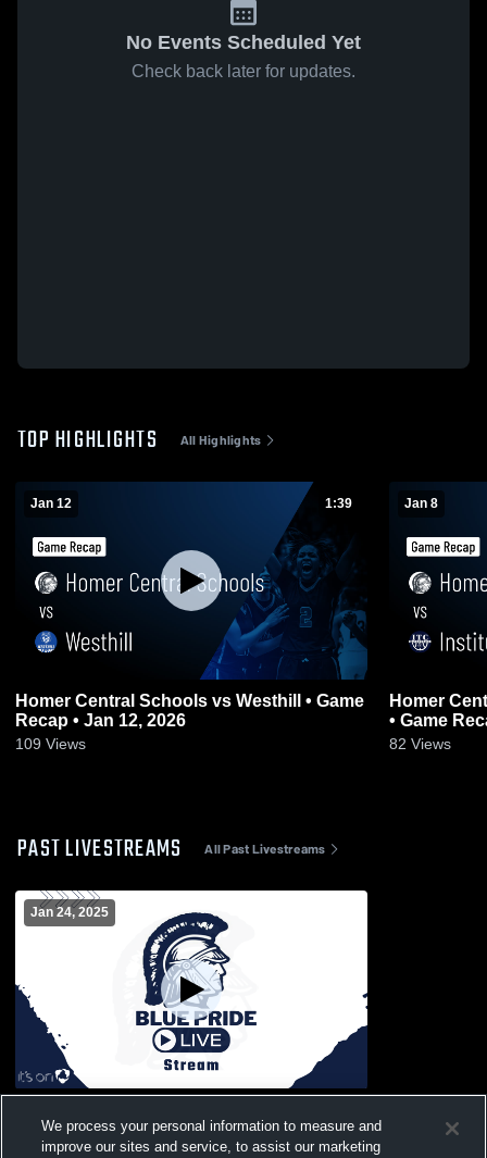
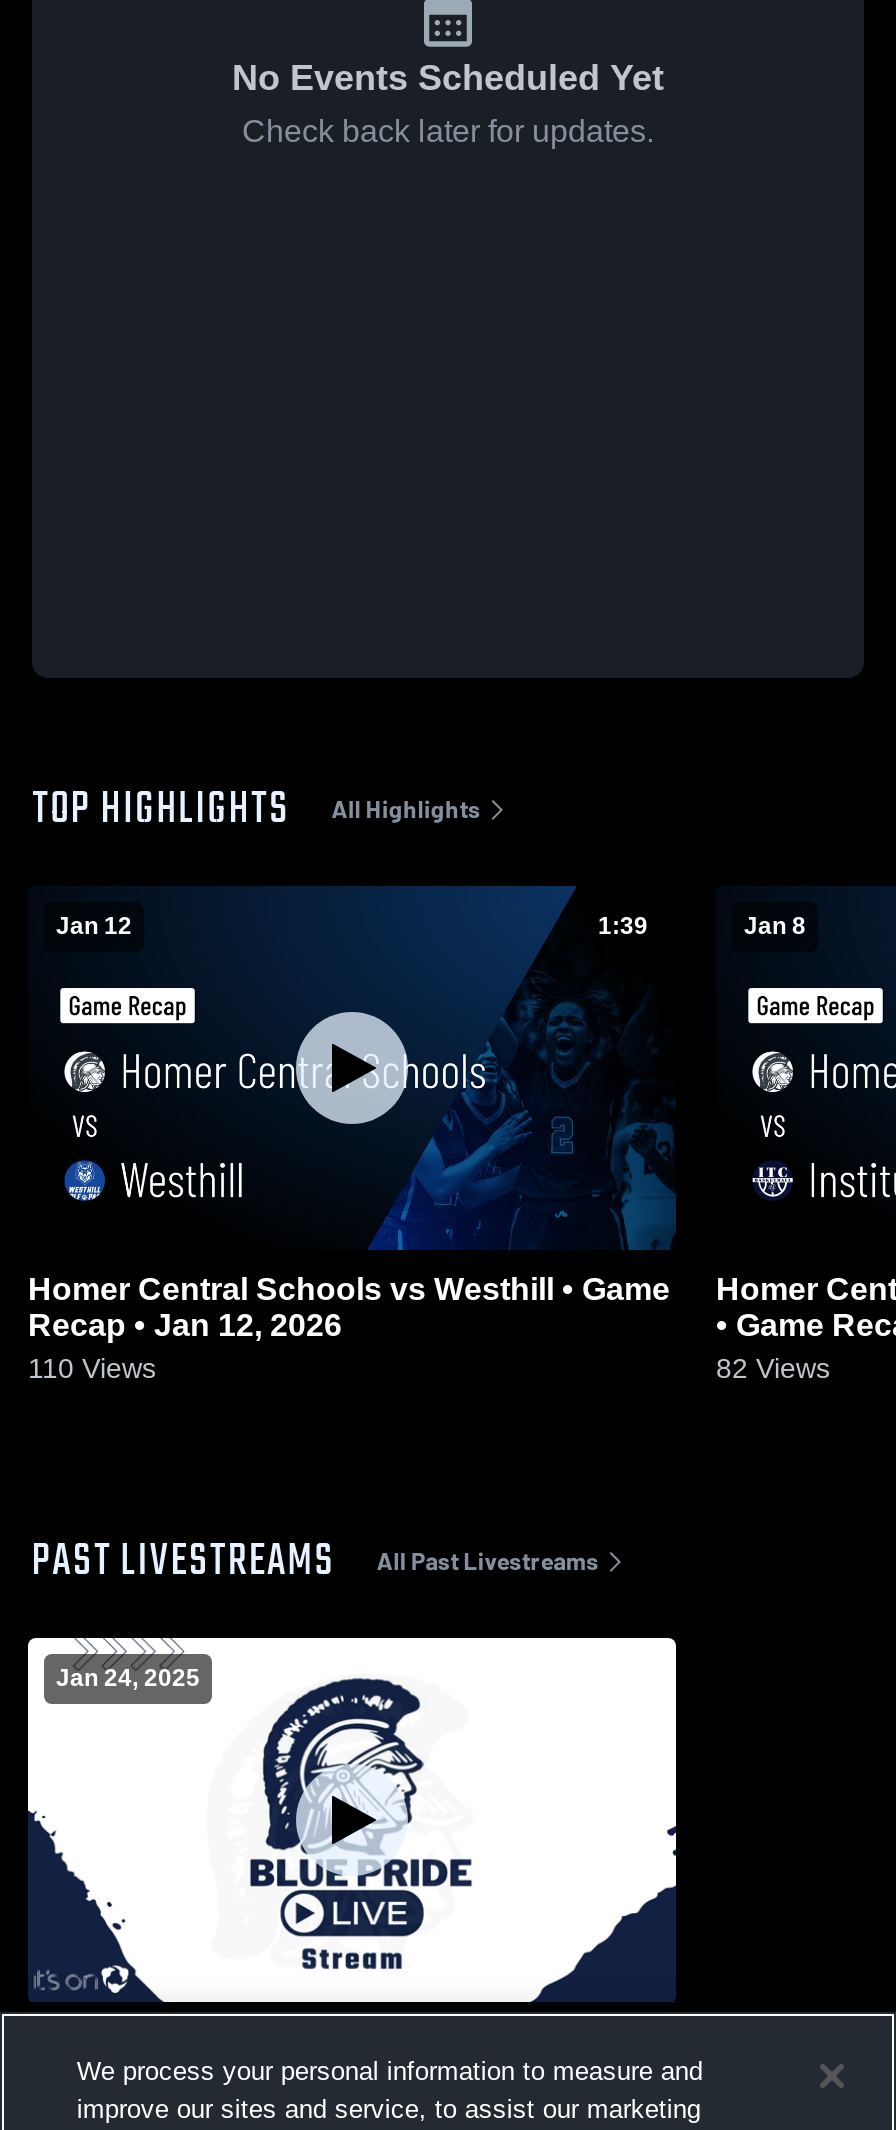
- 109 Views
+ 110 Views
